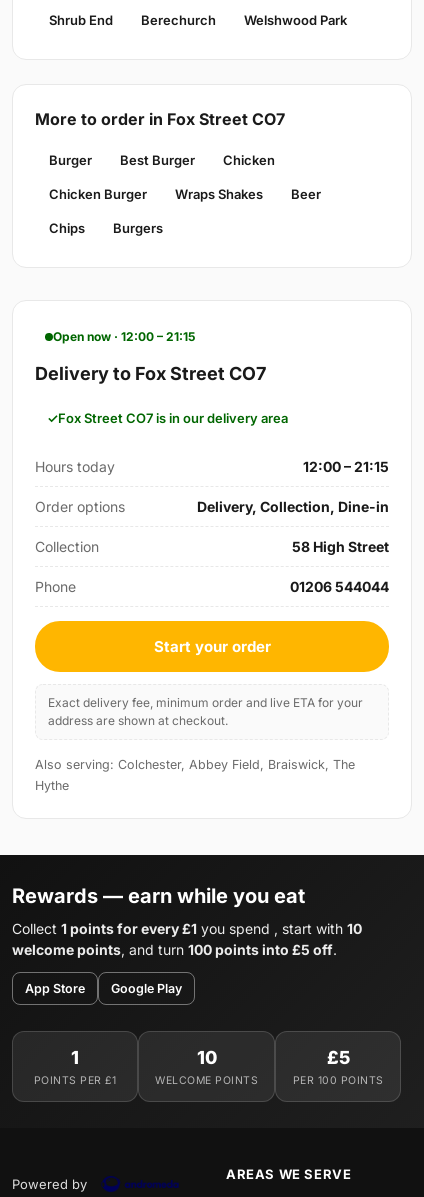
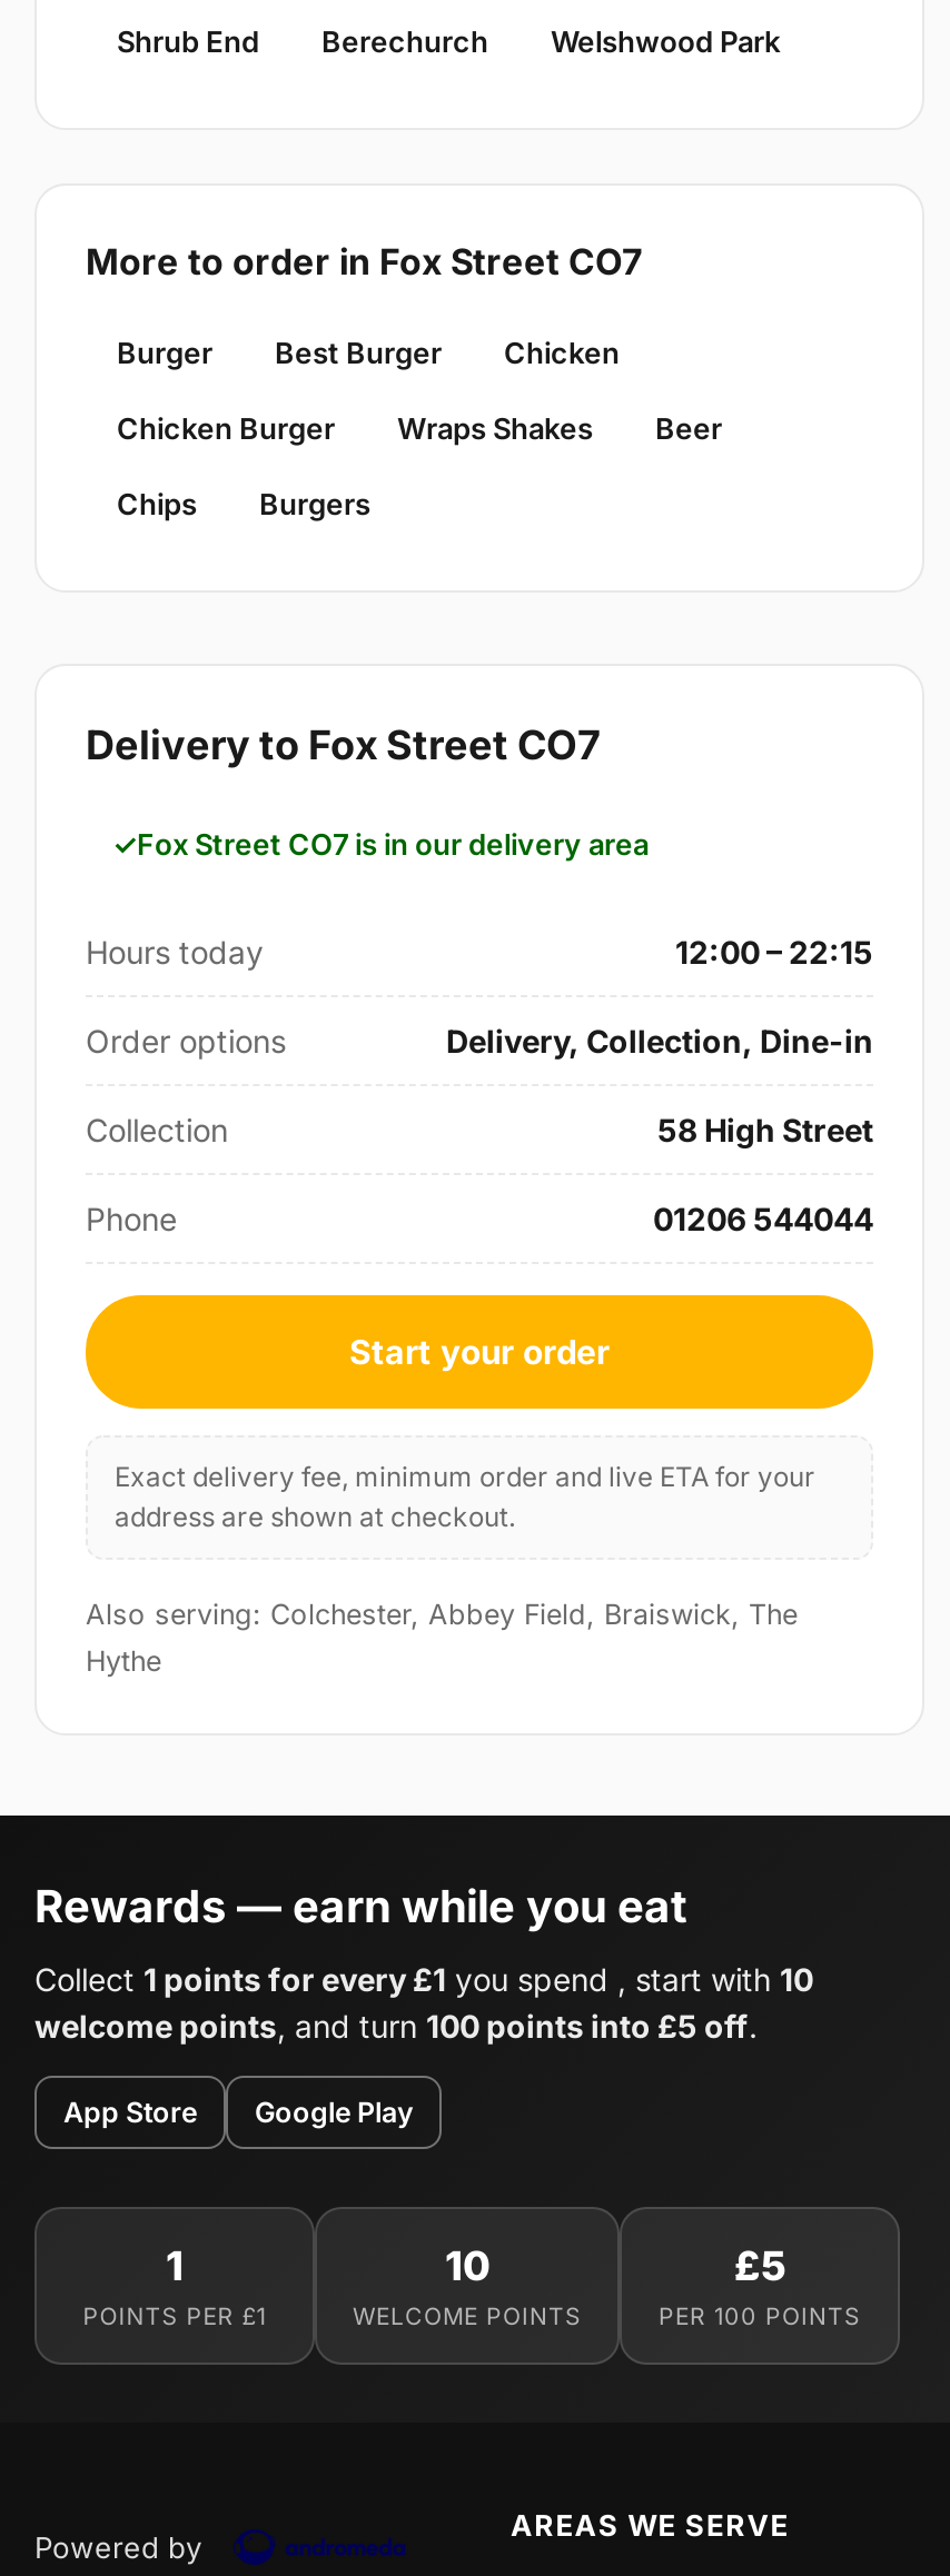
- Open now · 12:00 – 21:15

- 12:00 – 21:15
+ 12:00 – 22:15
